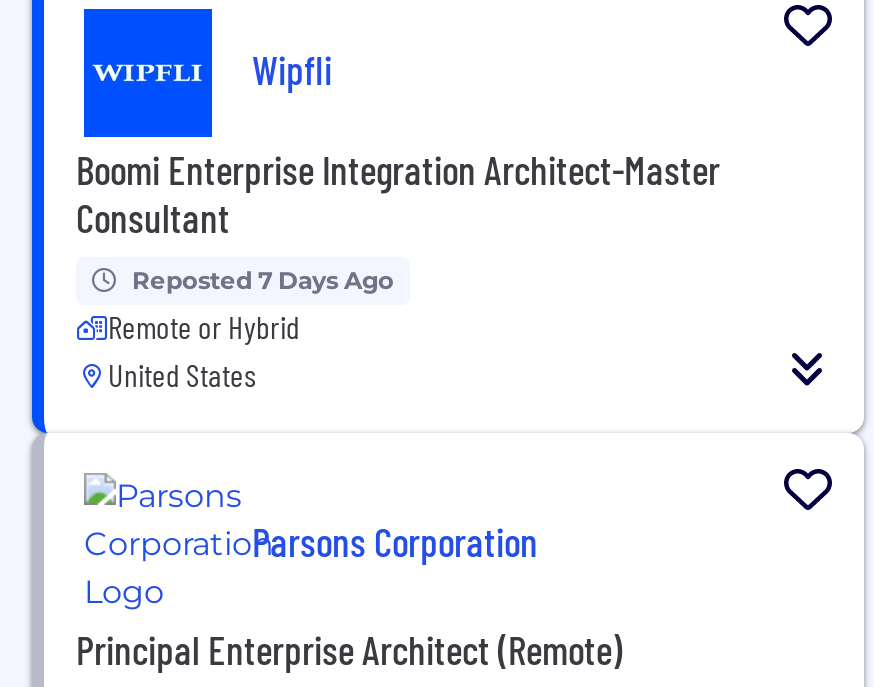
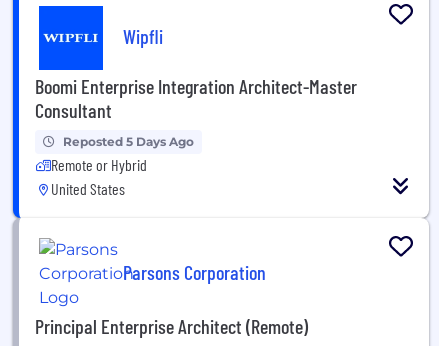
- Reposted 7 Days Ago
+ Reposted 5 Days Ago
